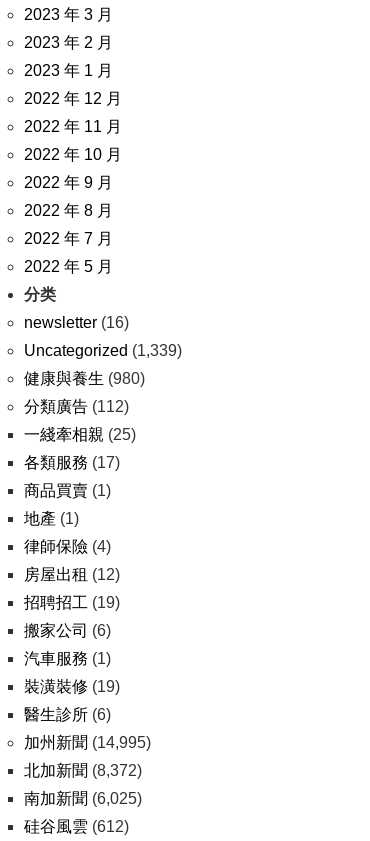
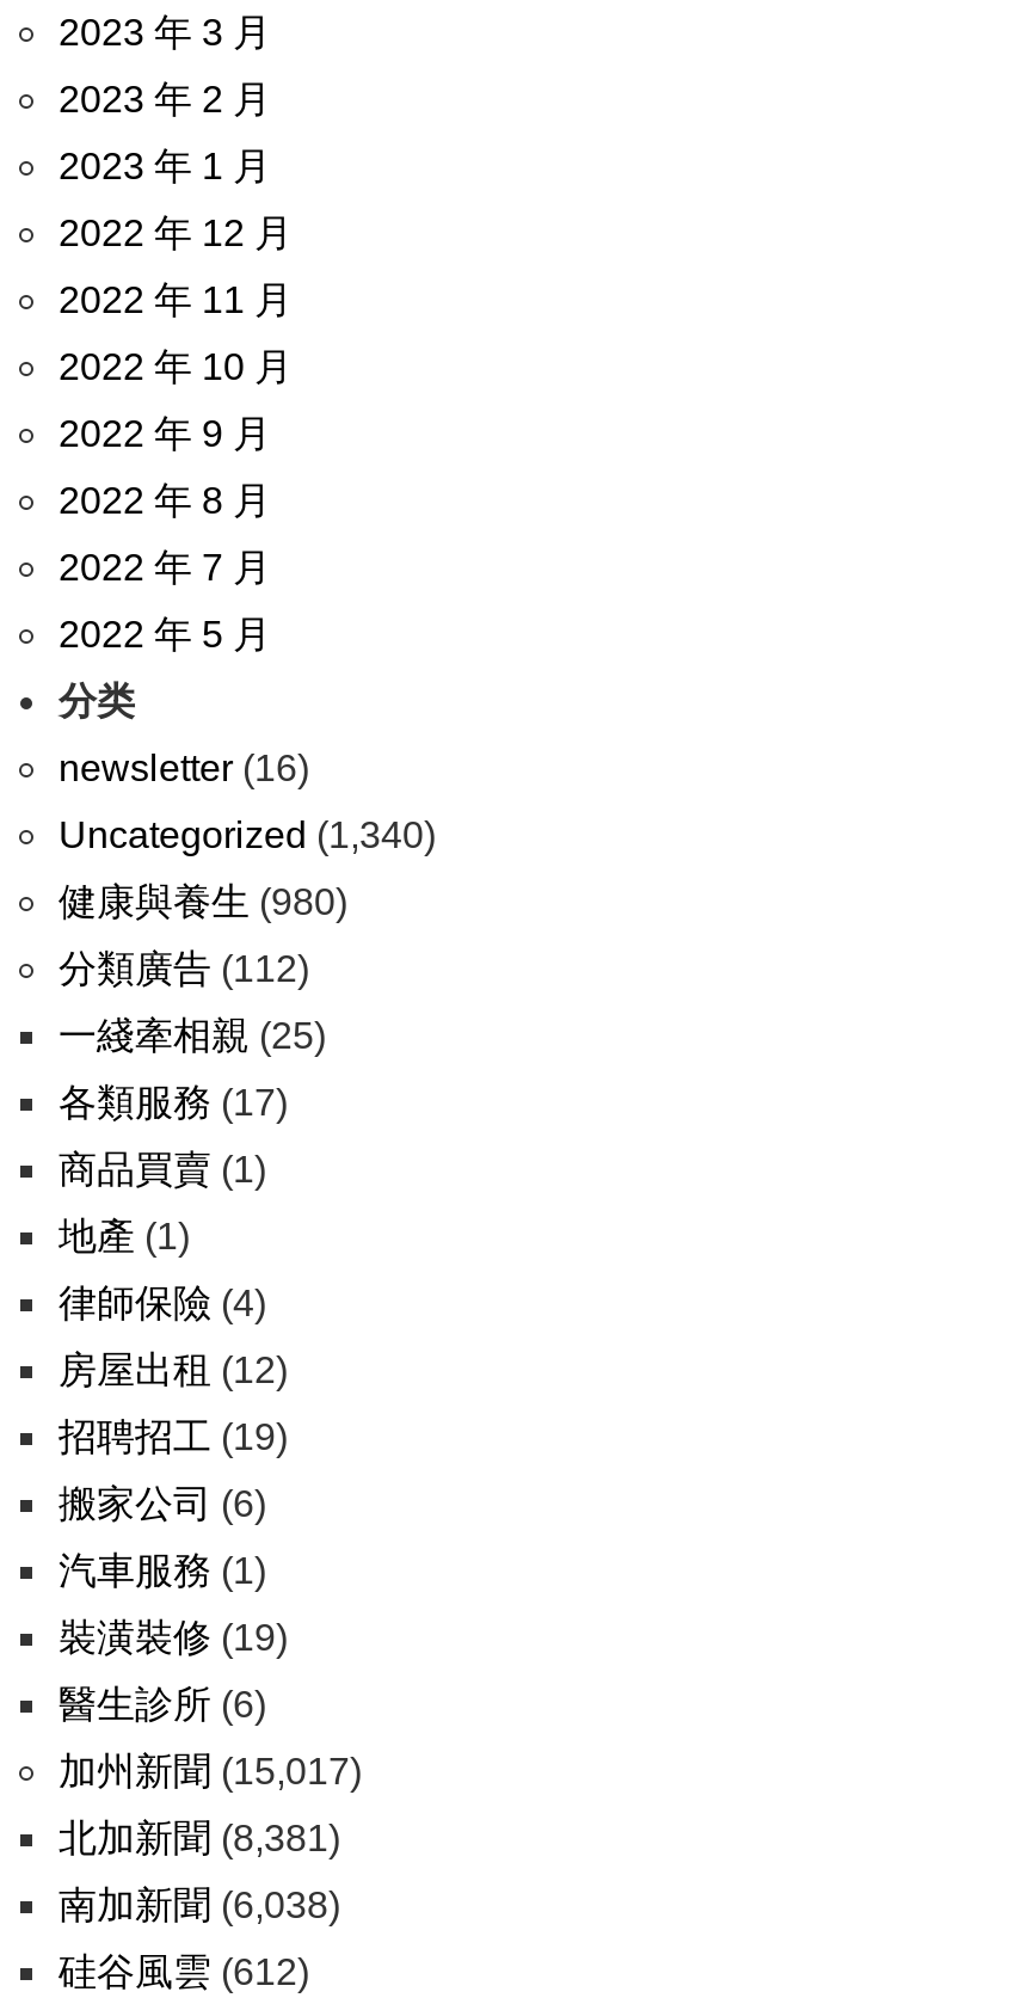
- Uncategorized (1,339)
+ Uncategorized (1,340)

- 加州新聞(14,995)
+ 加州新聞(15,017)

- 北加新聞(8,372)
+ 北加新聞(8,381)

- 南加新聞(6,025)
+ 南加新聞(6,038)
